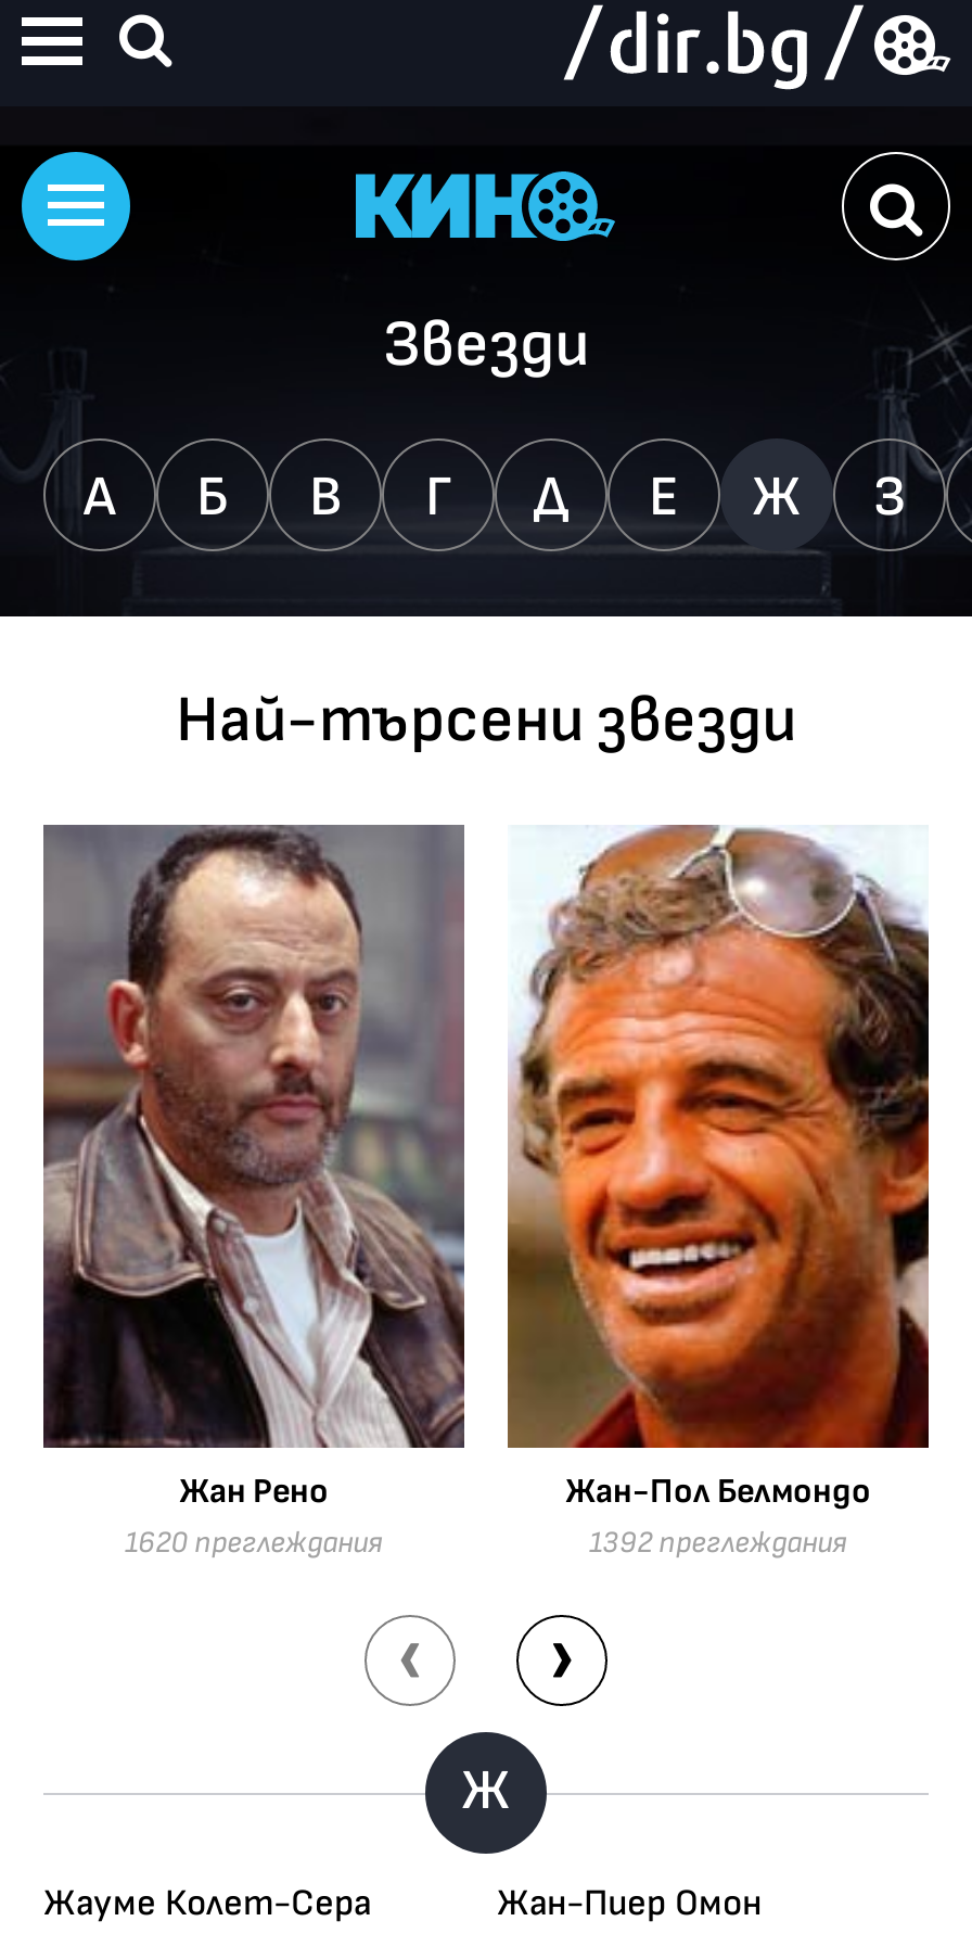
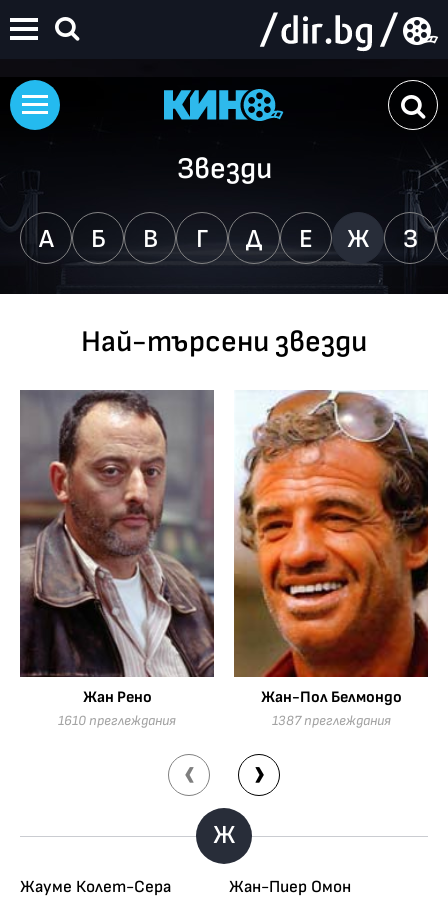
- 1620 преглеждания
+ 1610 преглеждания

- 1392 преглеждания
+ 1387 преглеждания
